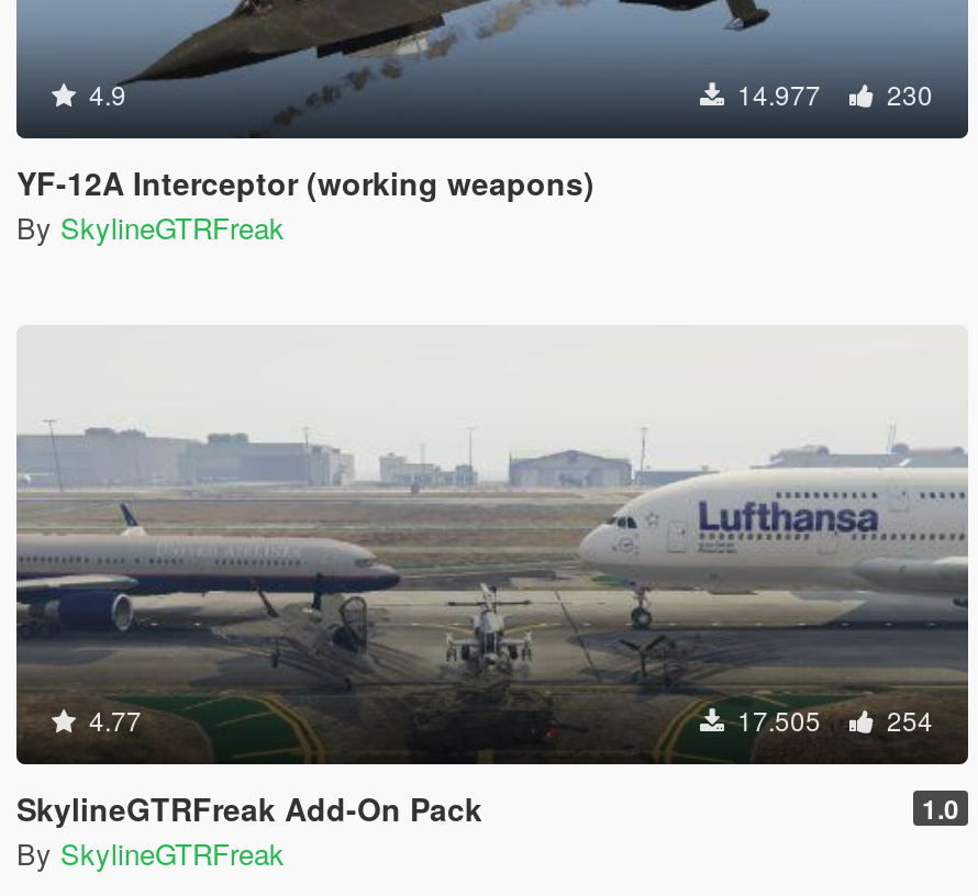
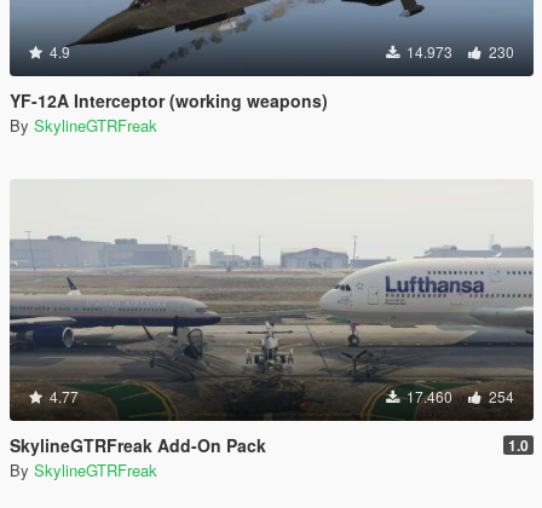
- 14.977 230
+ 14.973 230

- 17.505 254
+ 17.460 254
